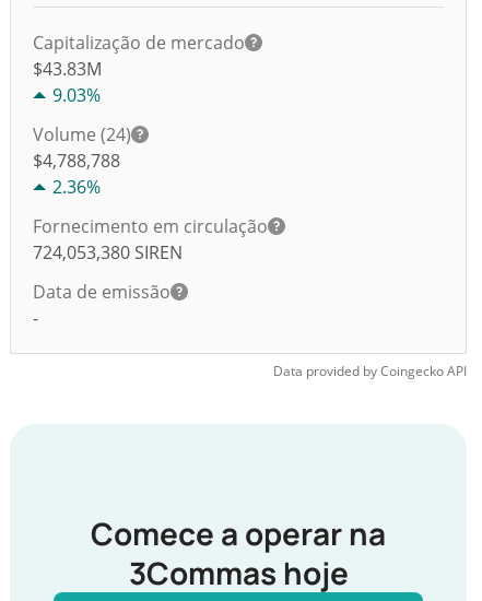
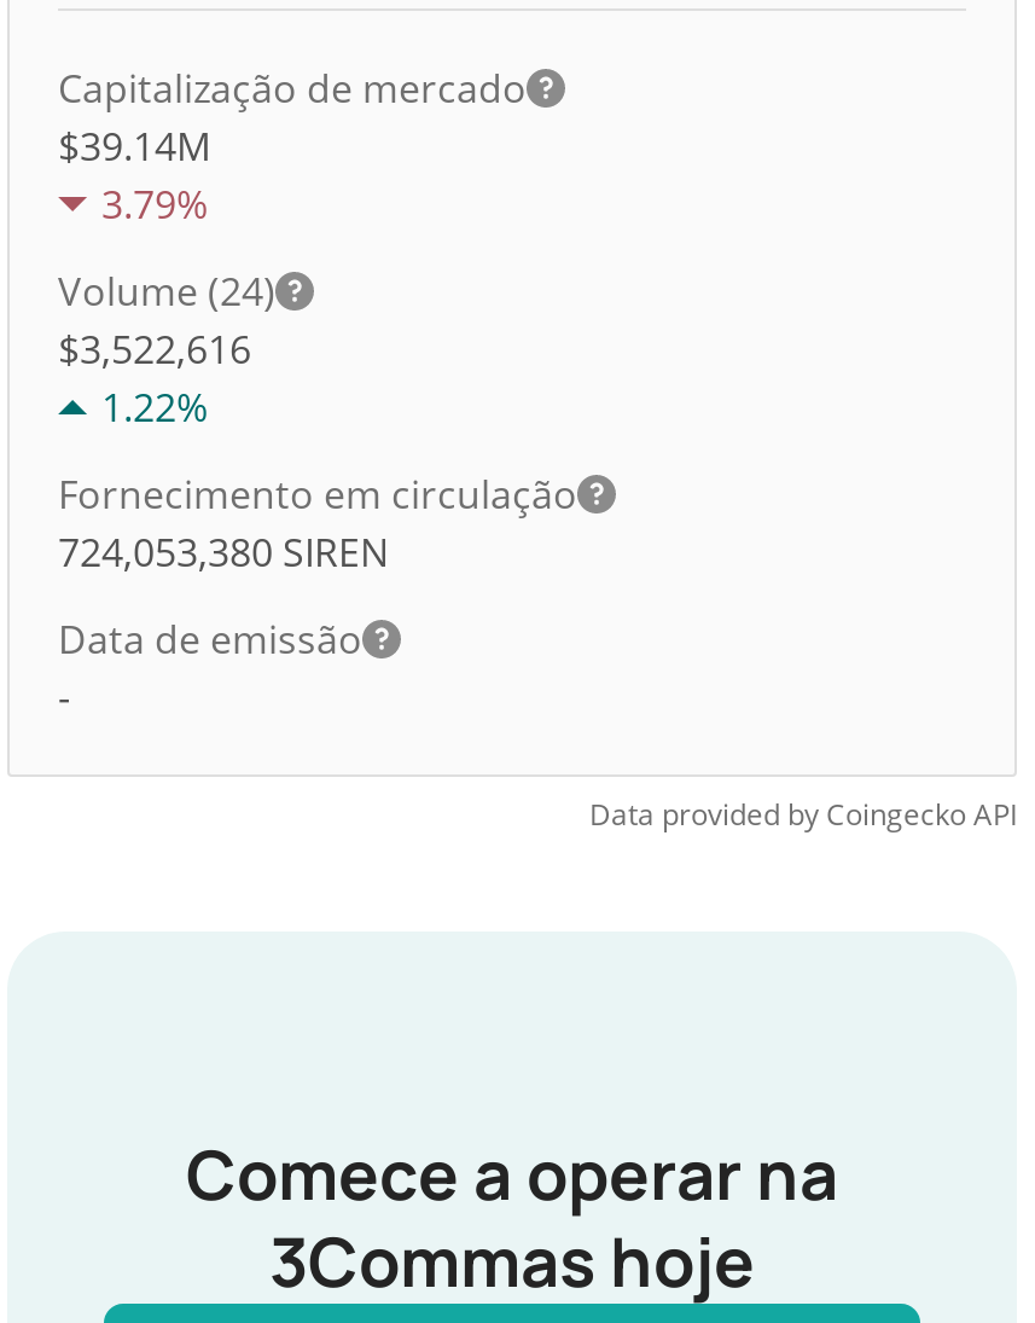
- $43.83M
- 9.03%
+ $39.14M
+ 3.79%

- $4,788,788
+ $3,522,616

- 2.36%
+ 1.22%
